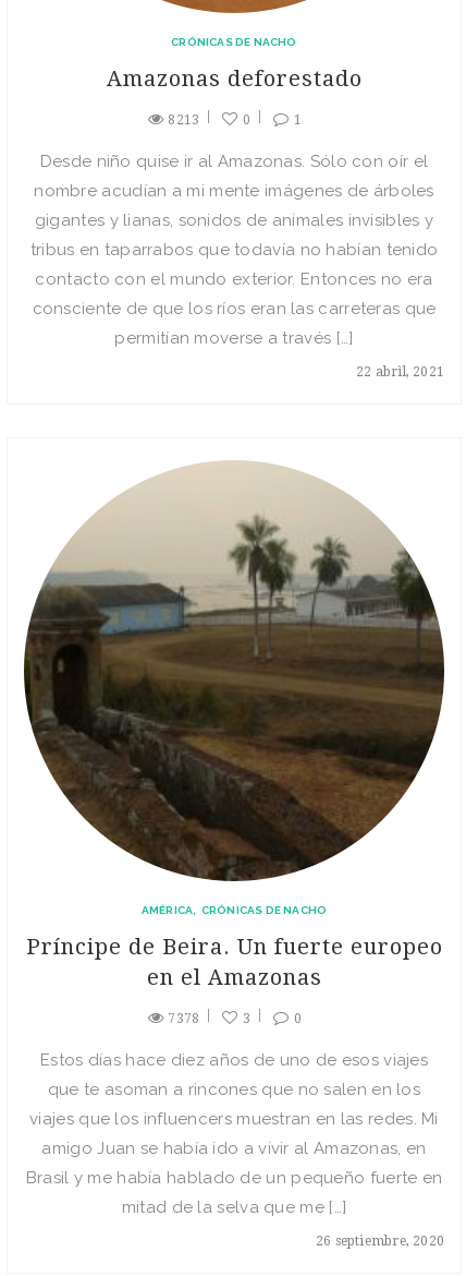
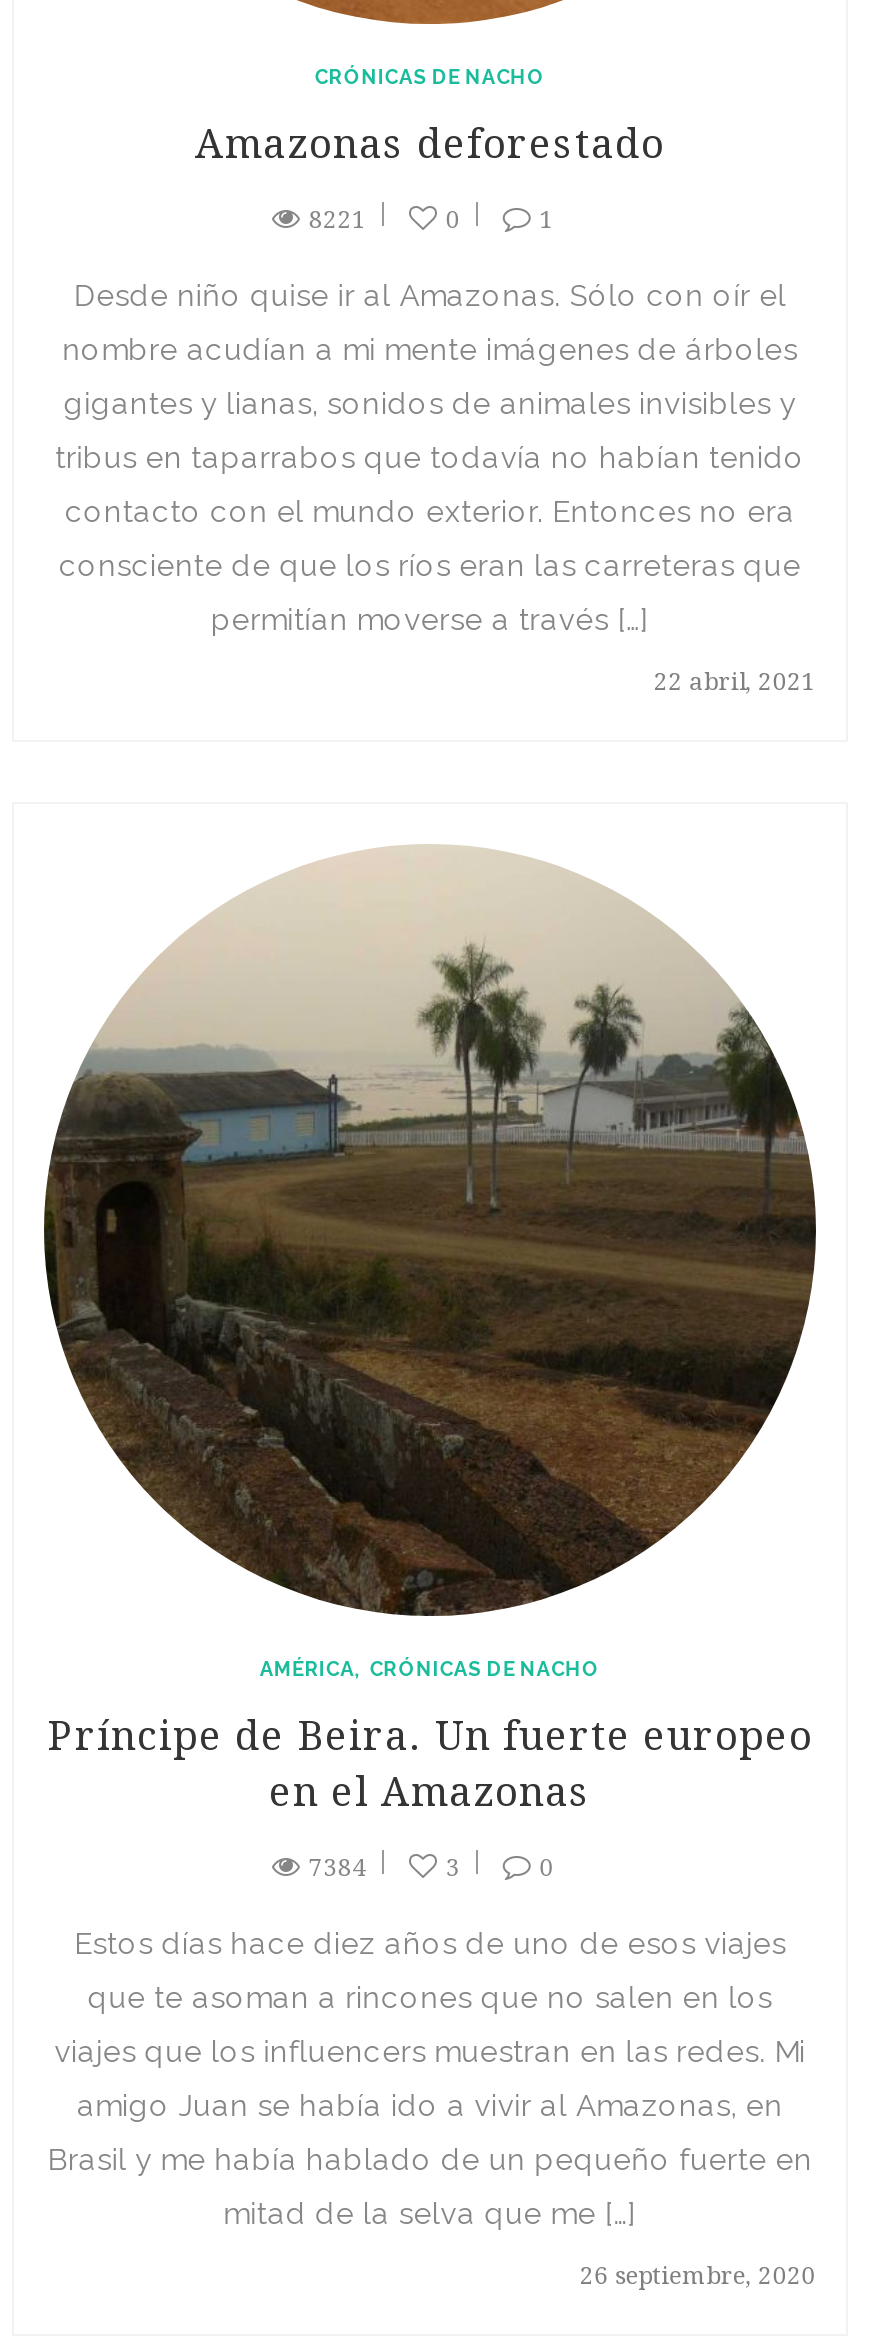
- 8213
+ 8221

- 7378
+ 7384
